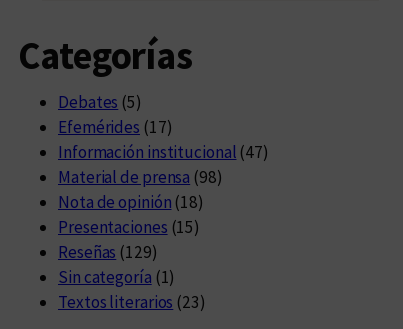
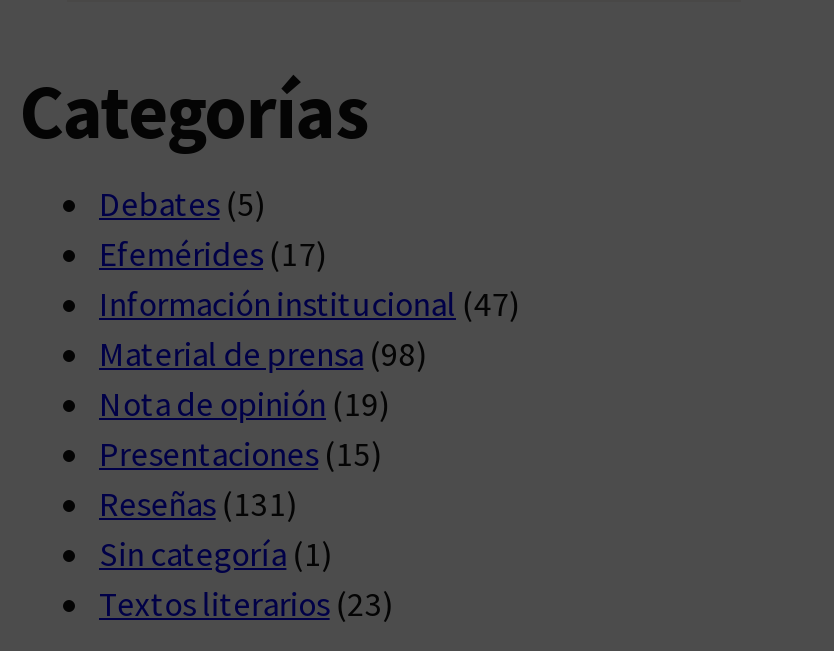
- Nota de opinión (18)
+ Nota de opinión (19)

- Reseñas (129)
+ Reseñas (131)
